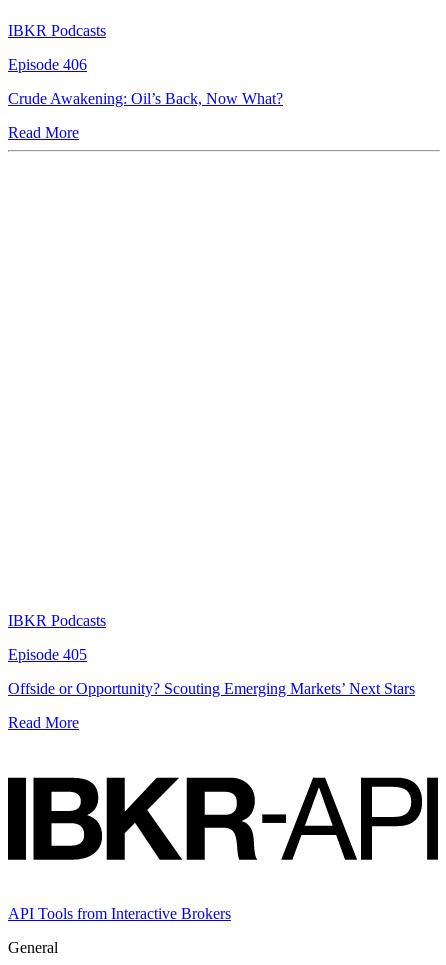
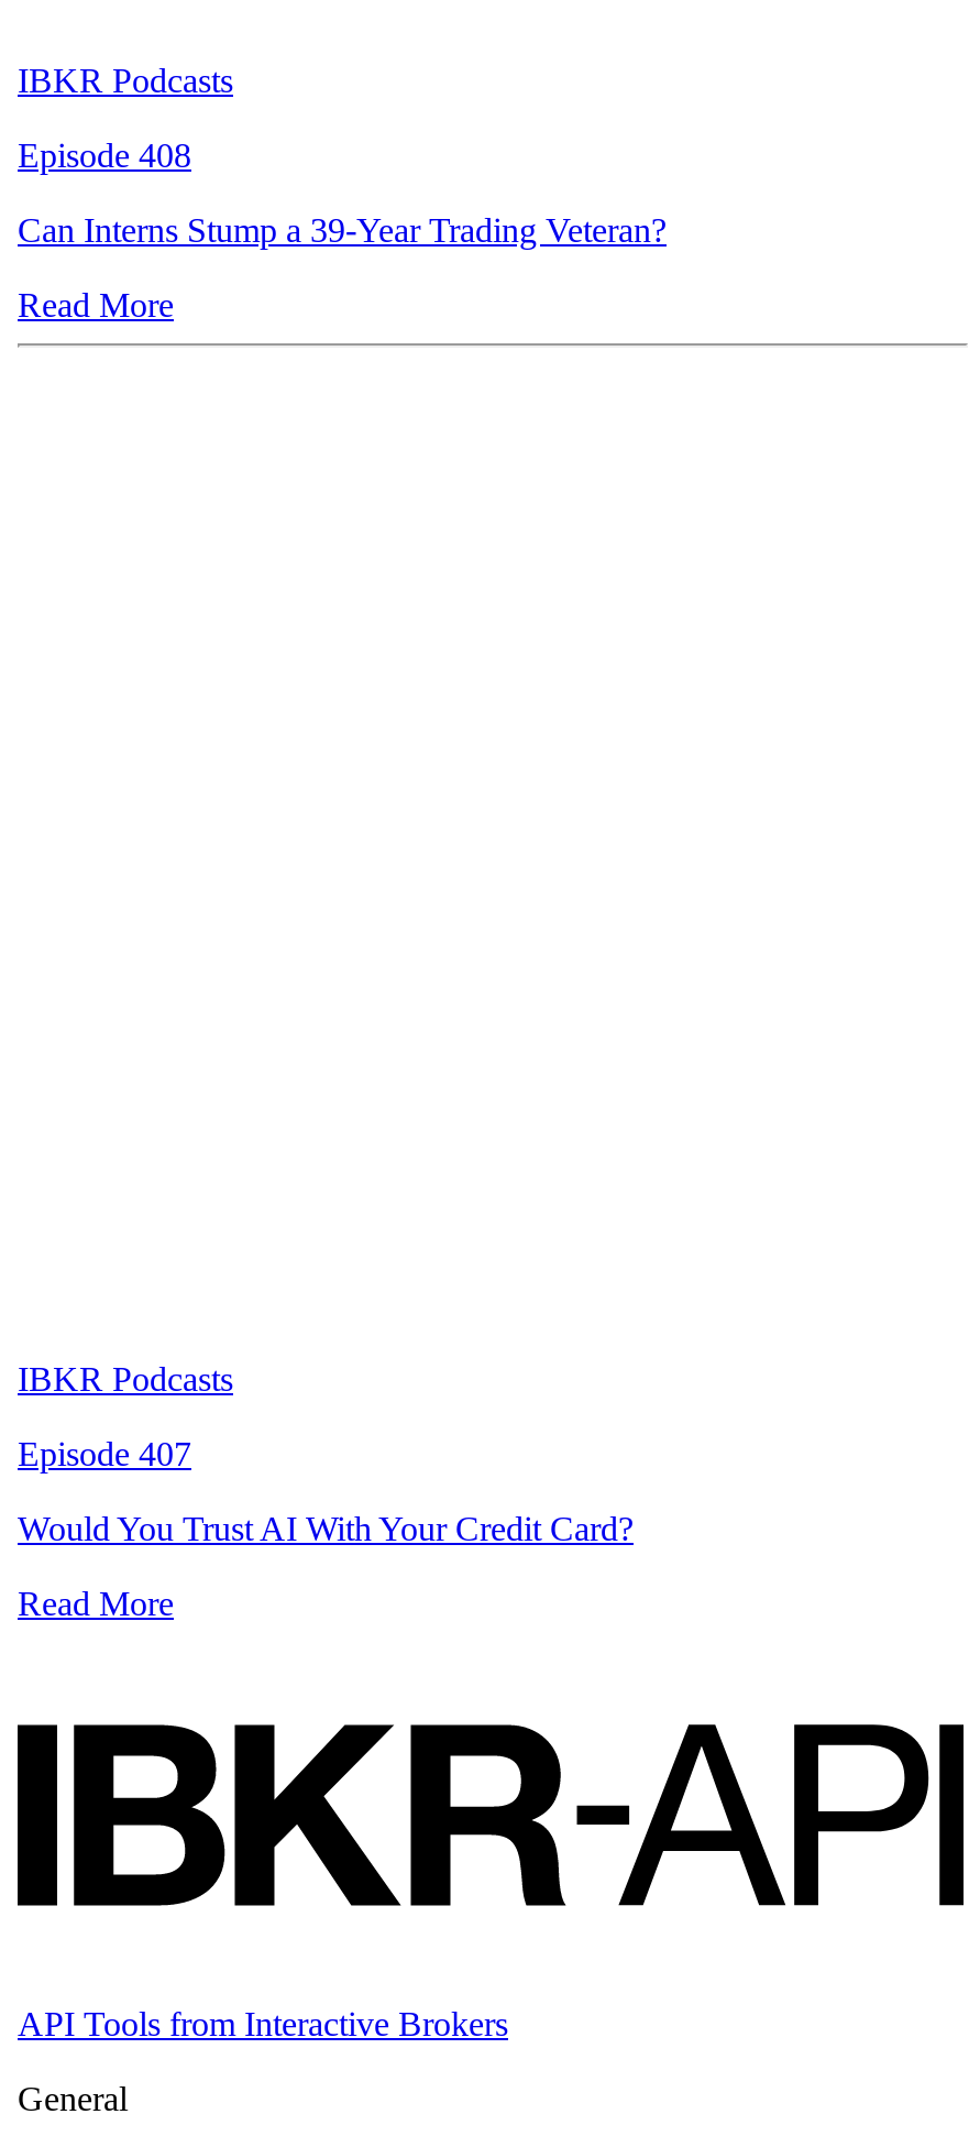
- Episode 406
+ Episode 408

- Crude Awakening: Oil’s Back, Now What?
+ Can Interns Stump a 39-Year Trading Veteran?

- Episode 405
+ Episode 407

- Offside or Opportunity? Scouting Emerging Markets’ Next Stars
+ Would You Trust AI With Your Credit Card?
